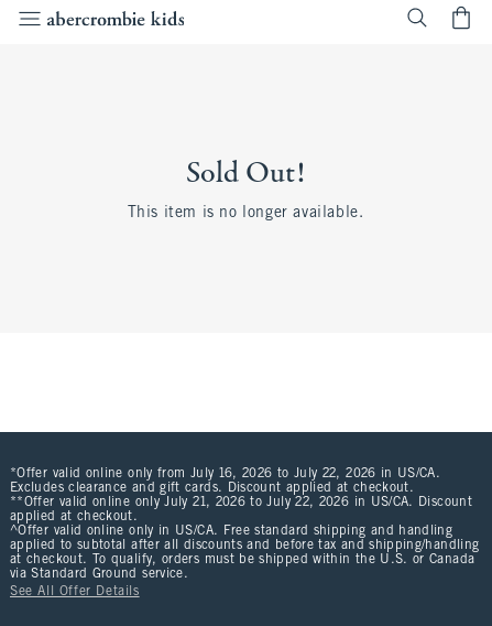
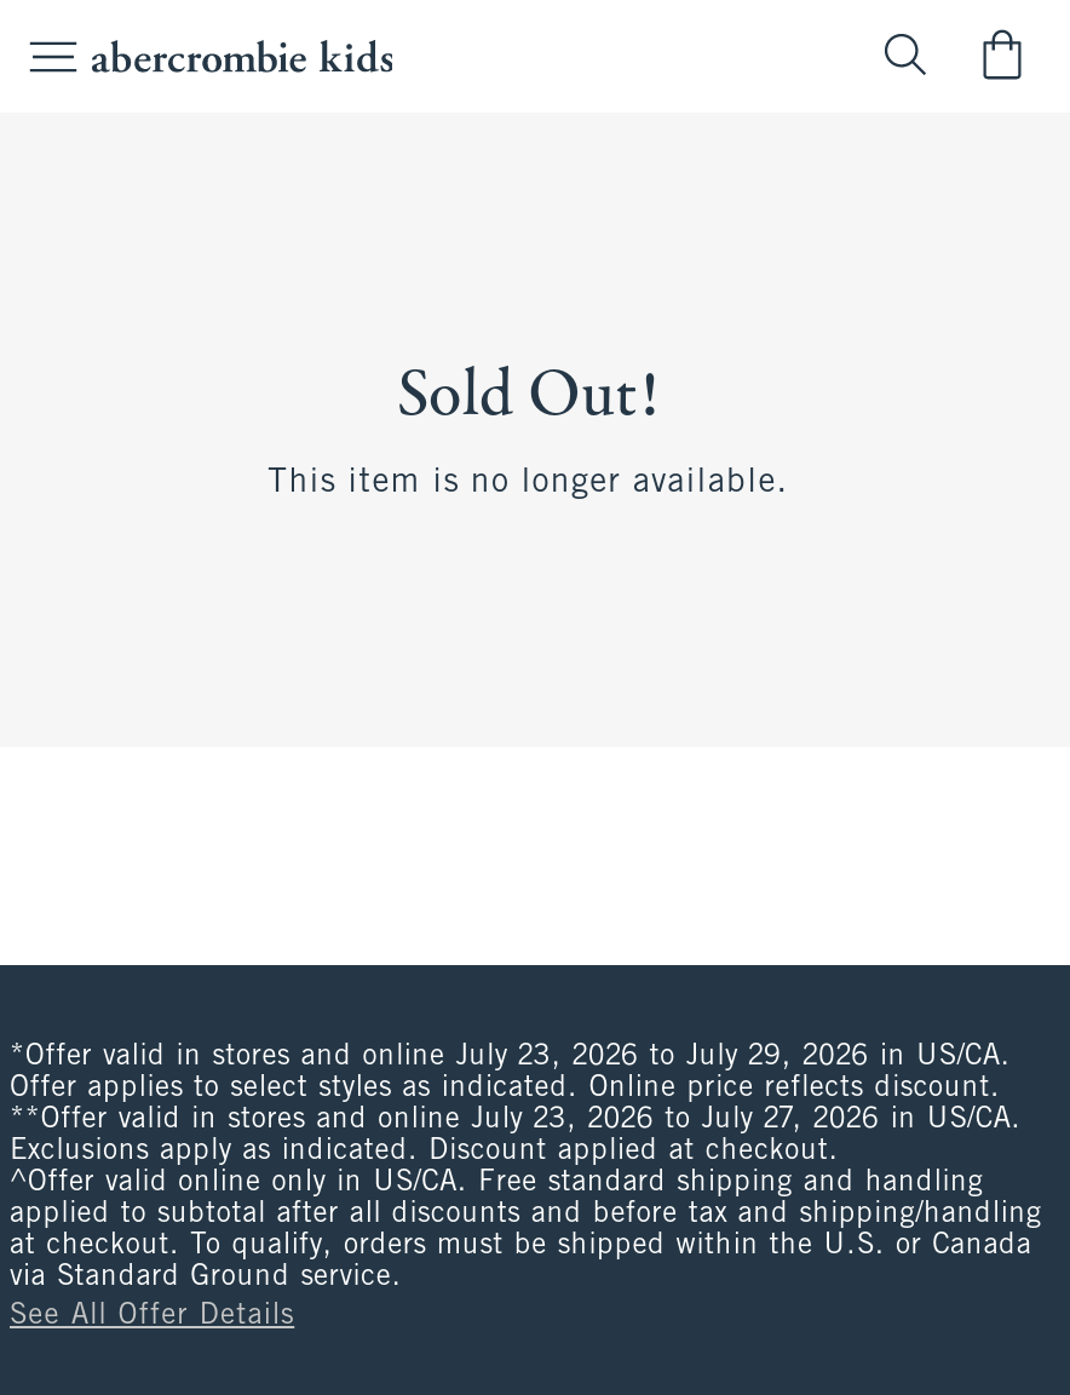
- *Offer valid online only from July 16, 2026 to July 22, 2026 in US/CA.
- Excludes clearance and gift cards. Discount applied at checkout.
- **Offer valid online only July 21, 2026 to July 22, 2026 in US/CA. Discount
- applied at checkout.
+ *Offer valid in stores and online July 23, 2026 to July 29, 2026 in US/CA.
+ Offer applies to select styles as indicated. Online price reflects discount.
+ **Offer valid in stores and online July 23, 2026 to July 27, 2026 in US/CA.
+ Exclusions apply as indicated. Discount applied at checkout.
